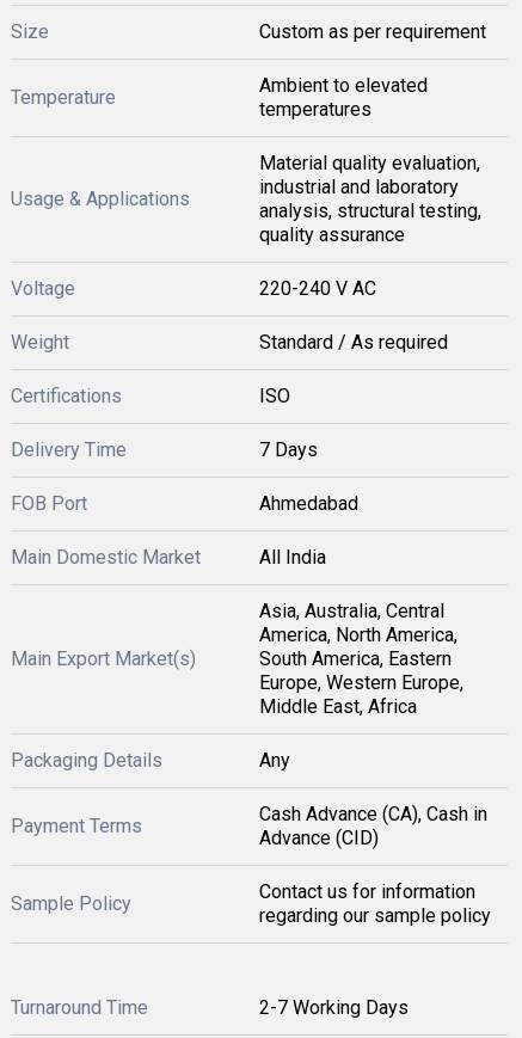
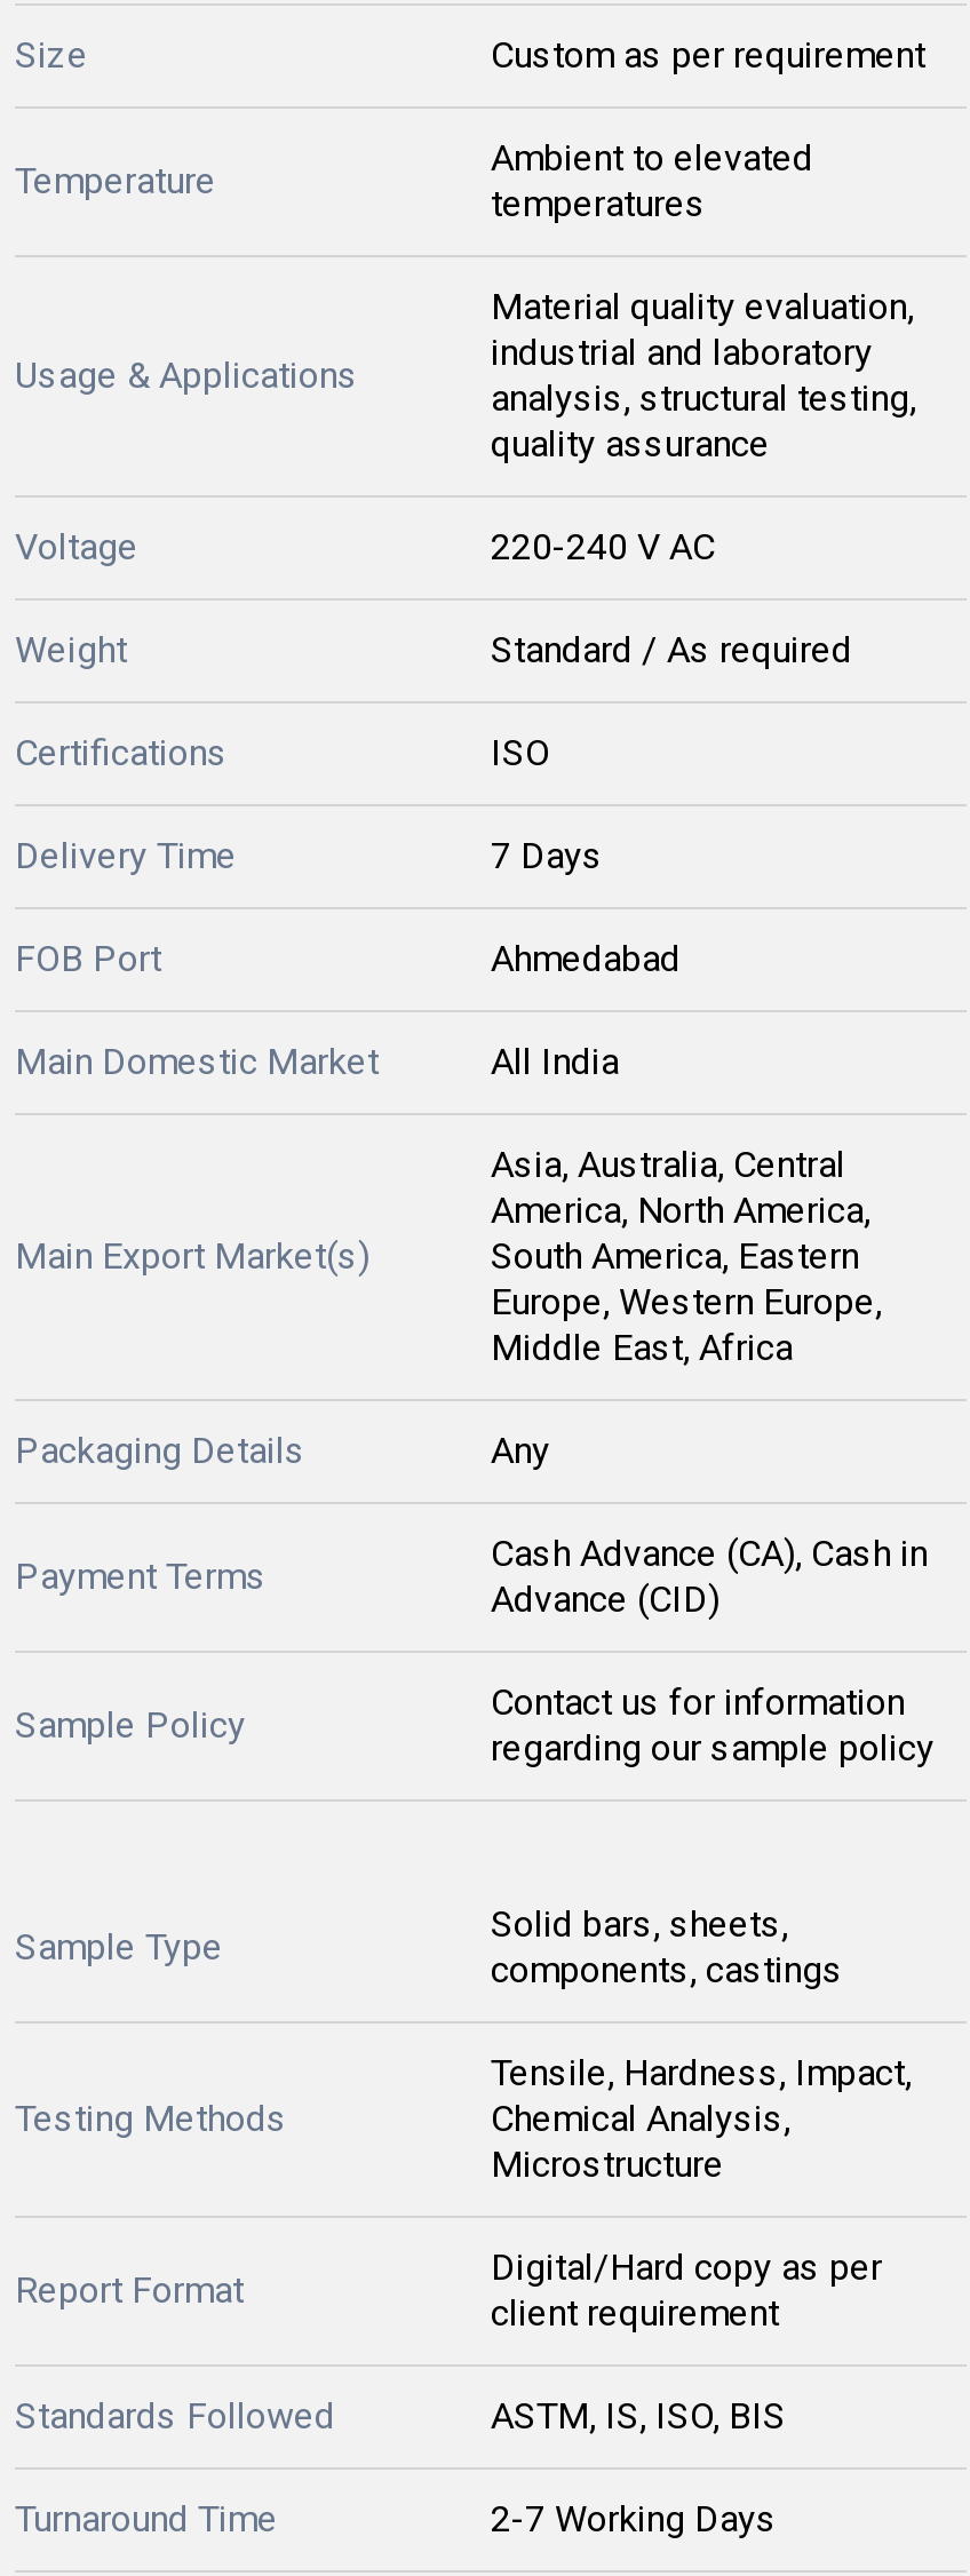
+ Sample Type

+ Solid bars, sheets,
+ components, castings
+ Testing Methods

+ Tensile, Hardness, Impact,
+ Chemical Analysis,
+ Microstructure
+ Report Format

+ Digital/Hard copy as per
+ client requirement
+ Standards Followed
+ ASTM, IS, ISO, BIS
